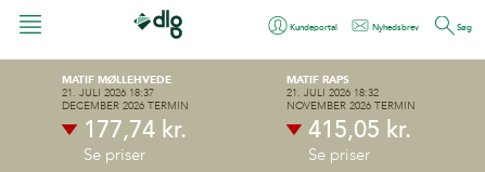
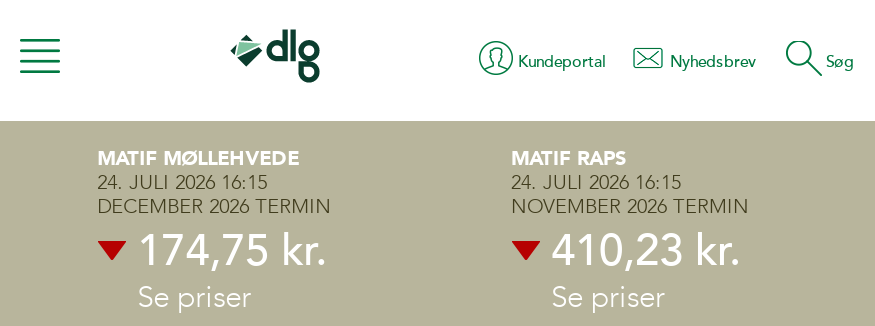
- 21. JULI 2026 18:37
+ 24. JULI 2026 16:15

- 21. JULI 2026 18:32
+ 24. JULI 2026 16:15

- 177,74 kr.
+ 174,75 kr.

- 415,05 kr.
+ 410,23 kr.
